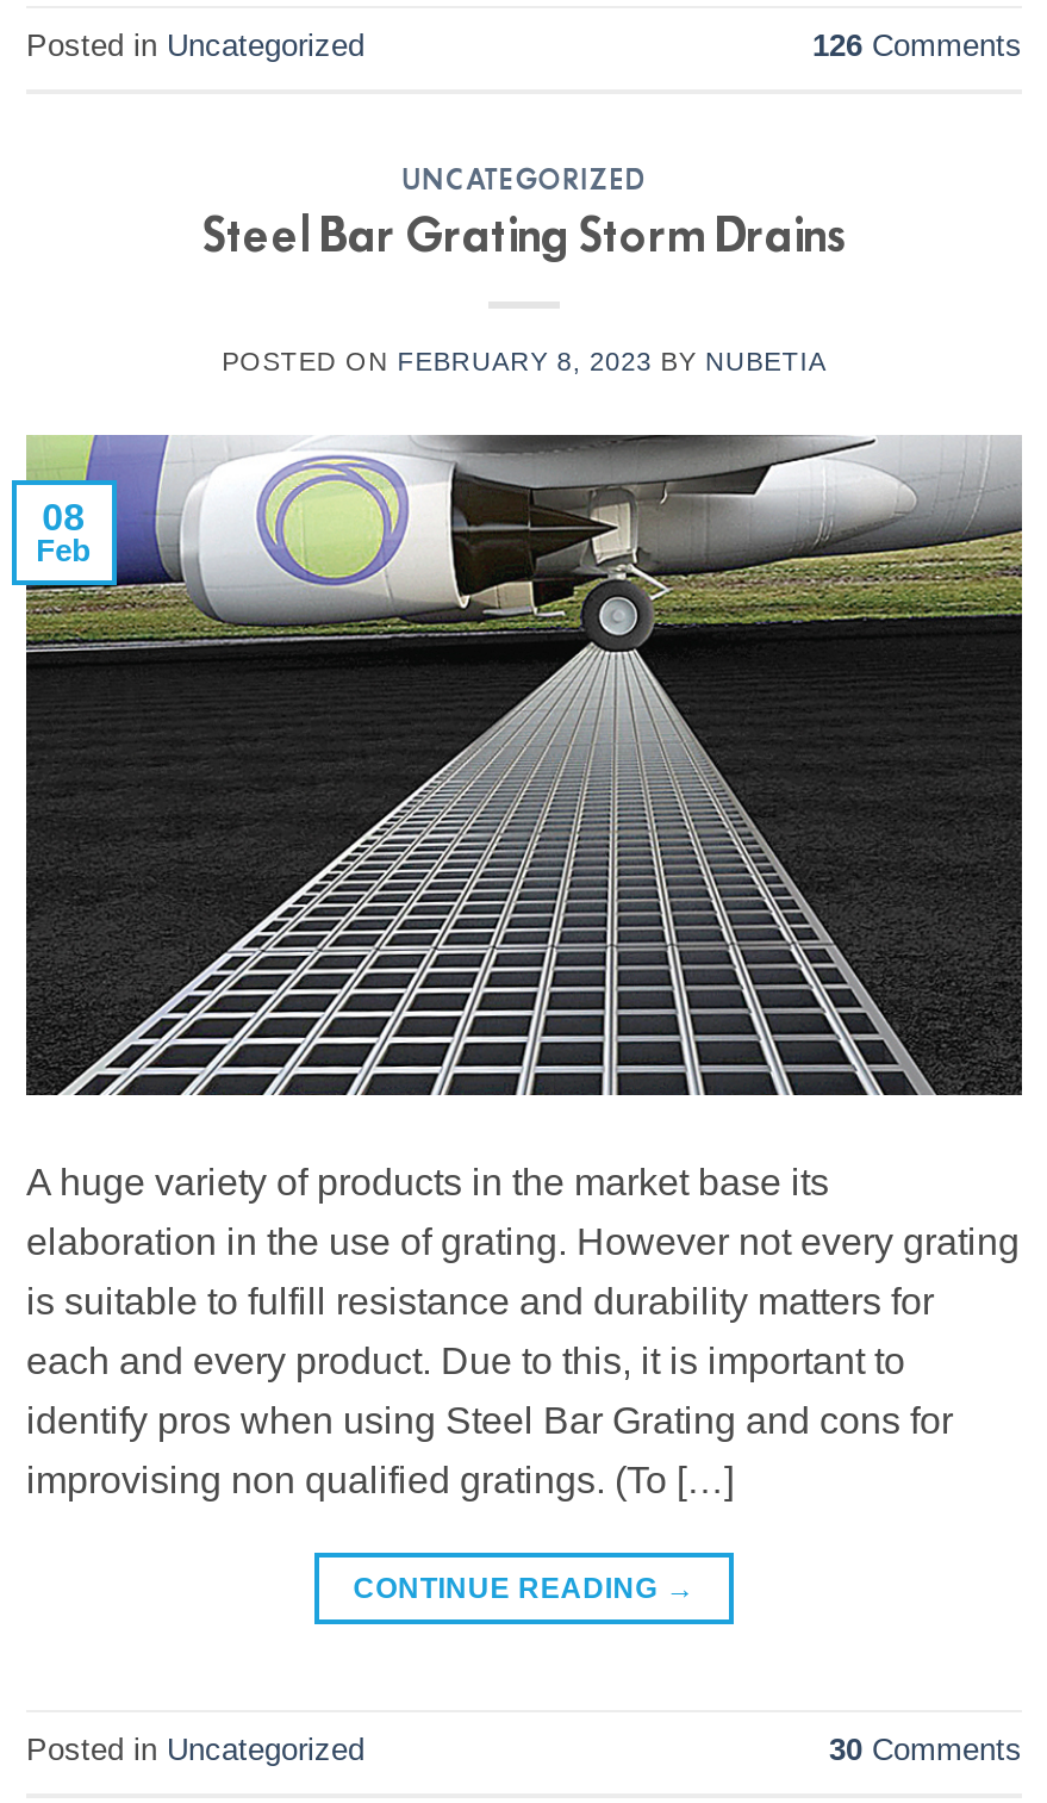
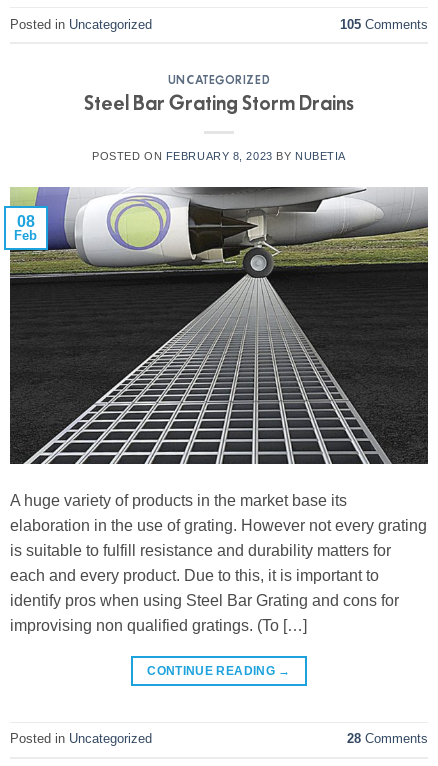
- 126 Comments
+ 105 Comments

- 30 Comments
+ 28 Comments
